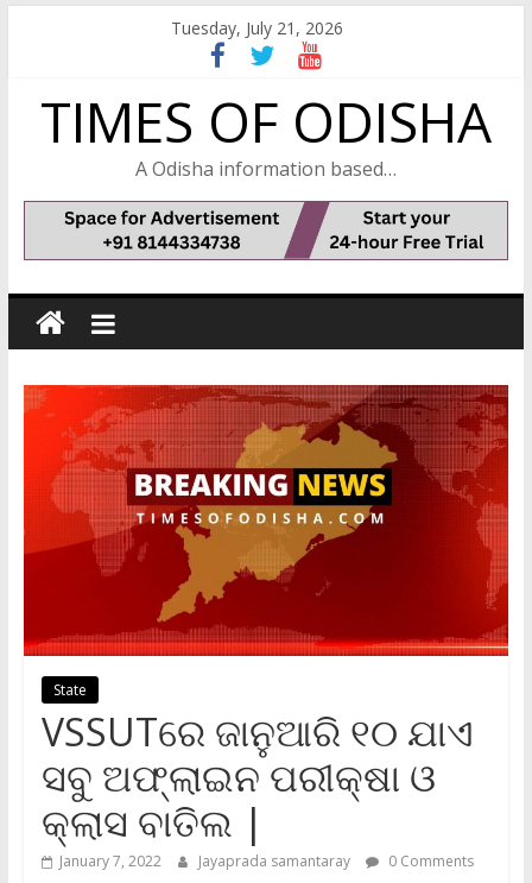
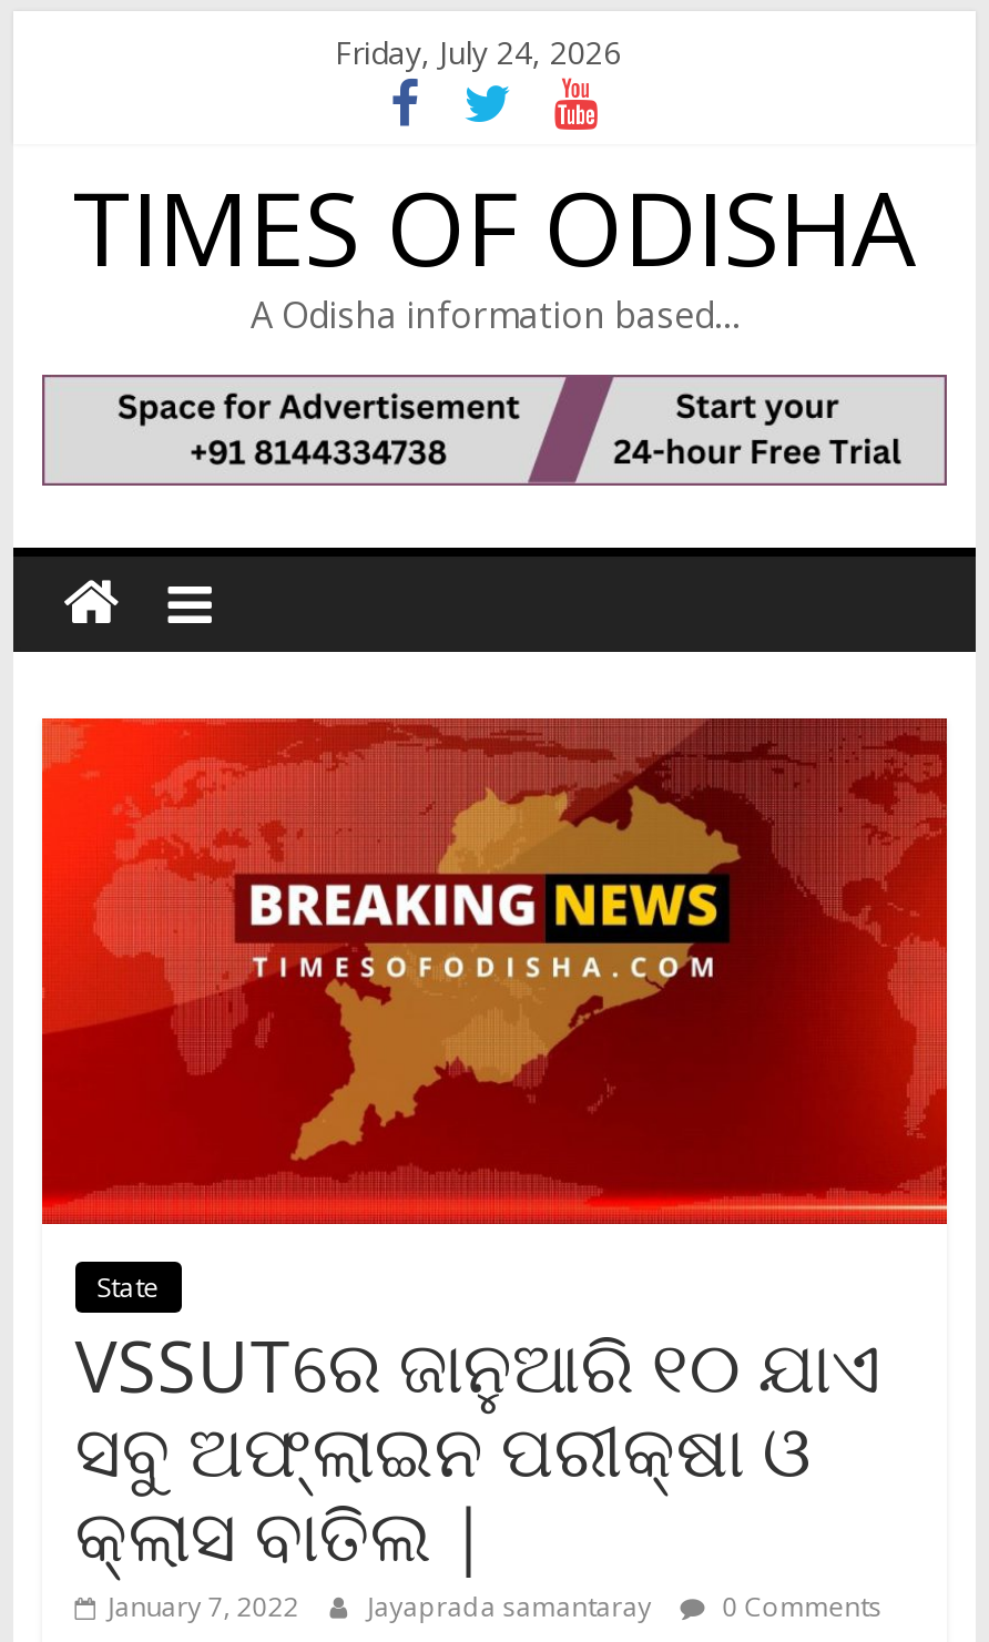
- Tuesday, July 21, 2026
+ Friday, July 24, 2026
